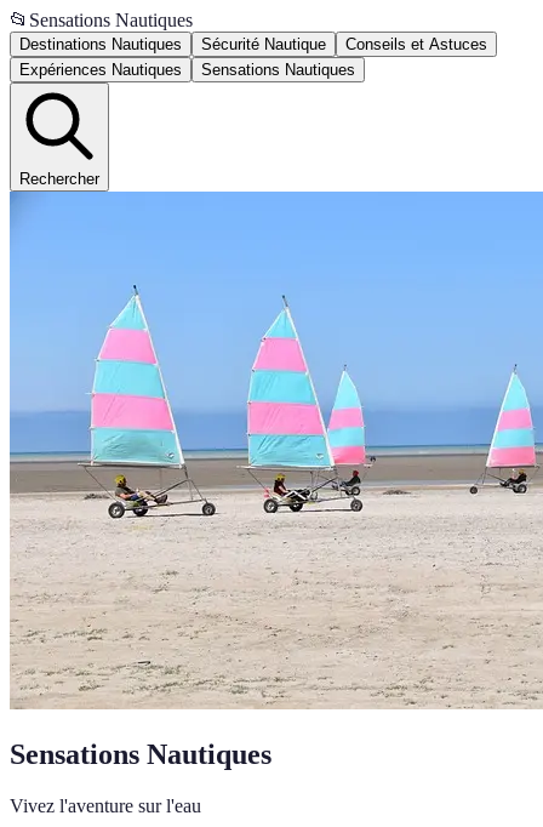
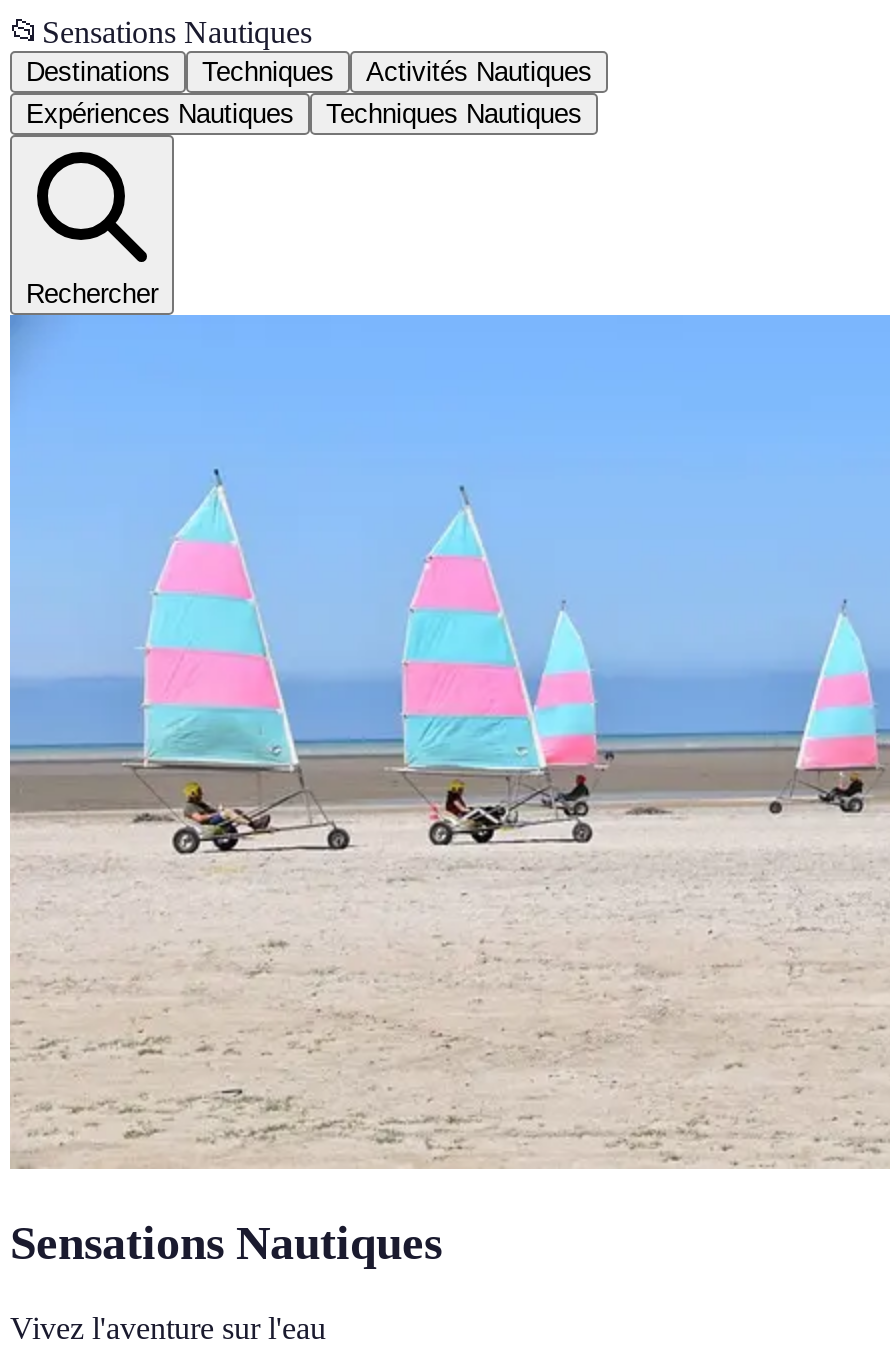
- Destinations Nautiques
- Sécurité Nautique
- Conseils et Astuces
+ Destinations
+ Techniques
+ Activités Nautiques

- Sensations Nautiques
+ Techniques Nautiques
